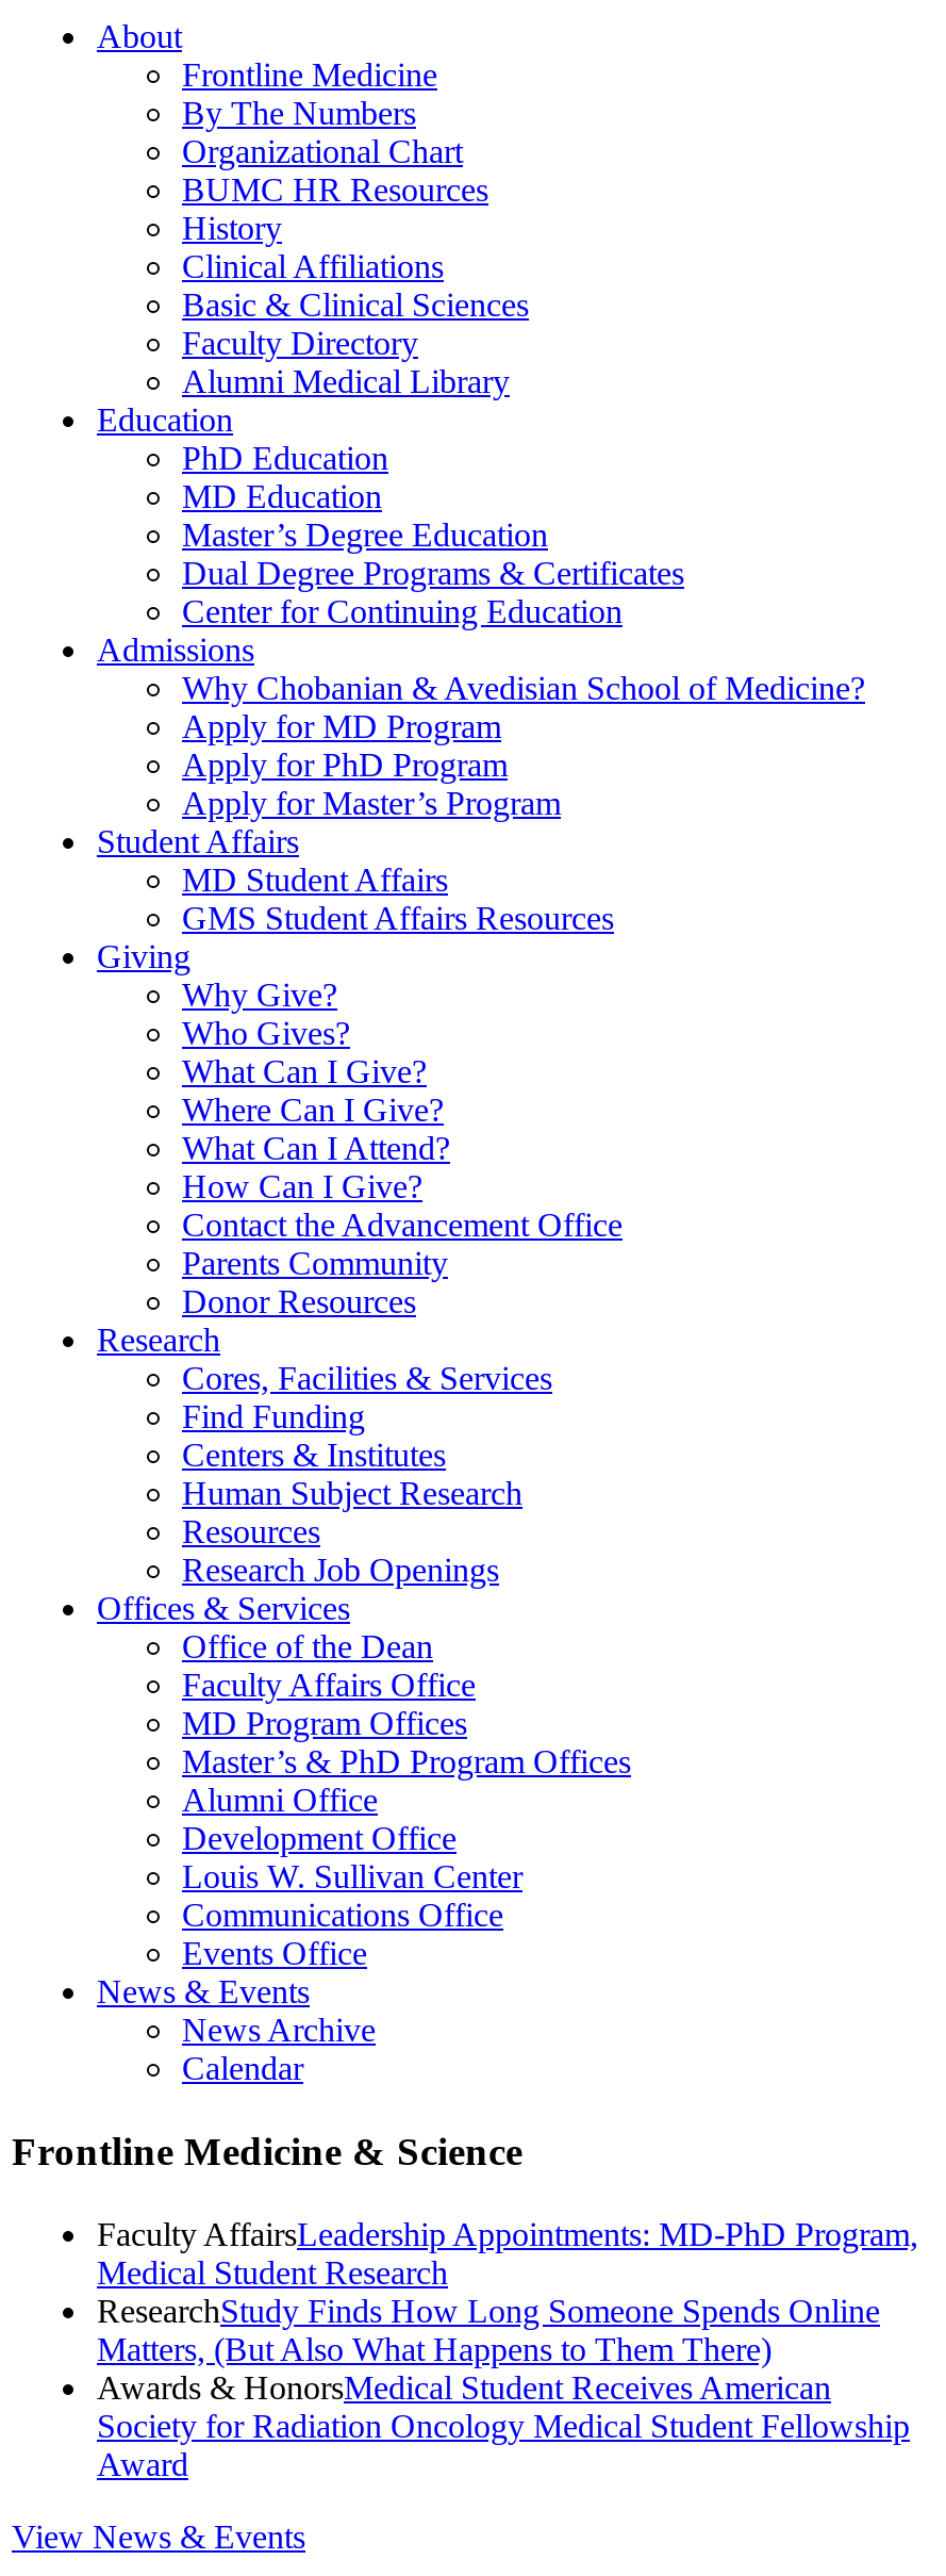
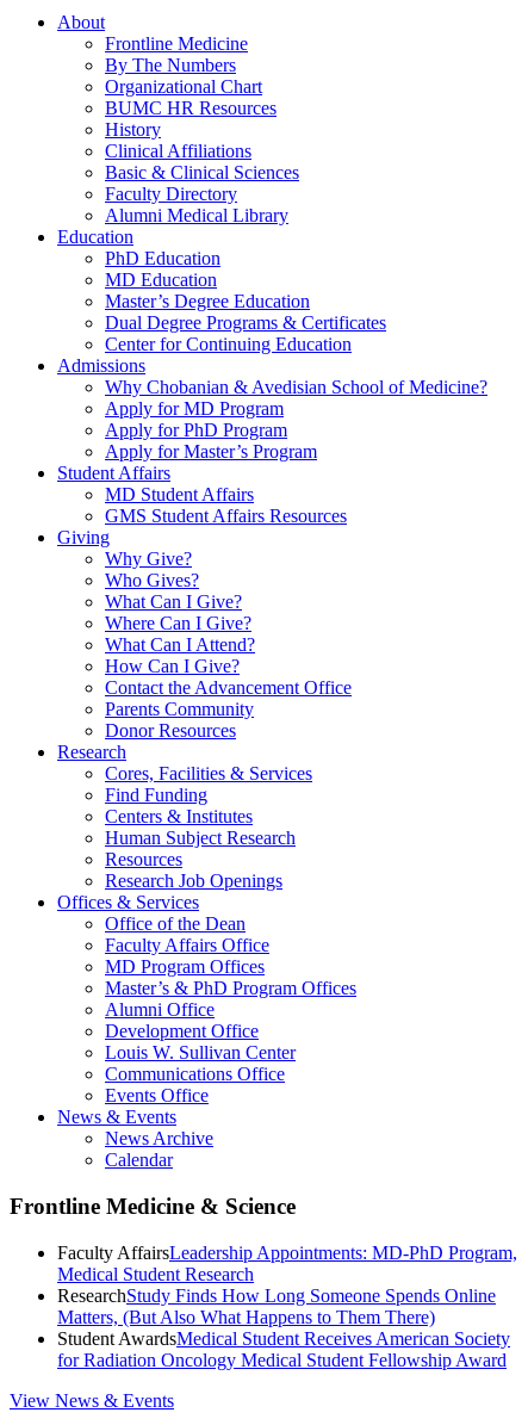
- Awards & HonorsMedical Student Receives American
- Society for Radiation Oncology Medical Student Fellowship
- Award
+ Student AwardsMedical Student Receives American Society
+ for Radiation Oncology Medical Student Fellowship Award
